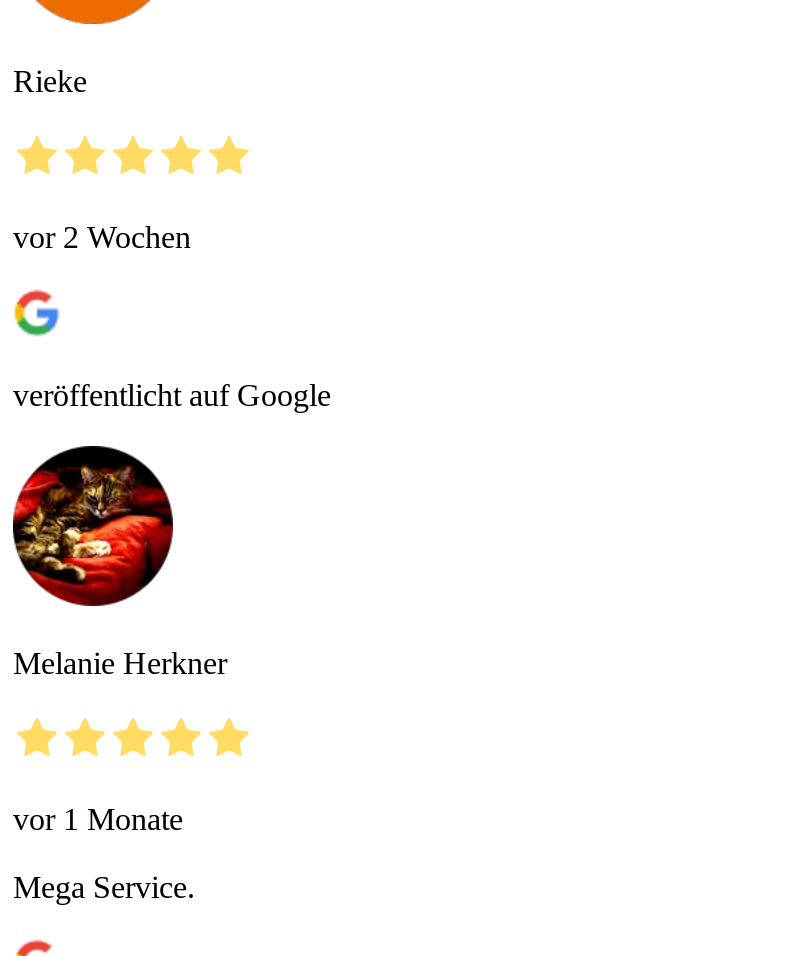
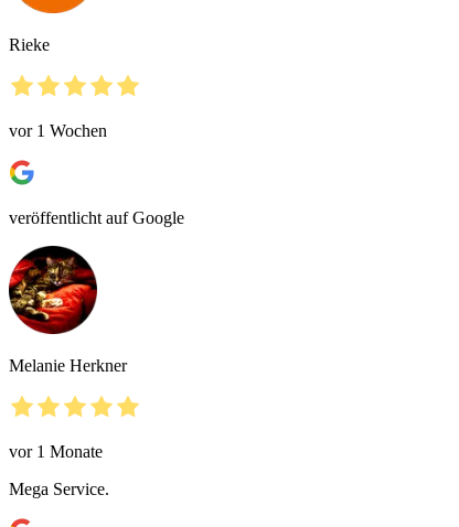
- vor 2 Wochen
+ vor 1 Wochen
